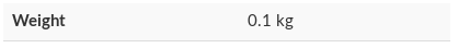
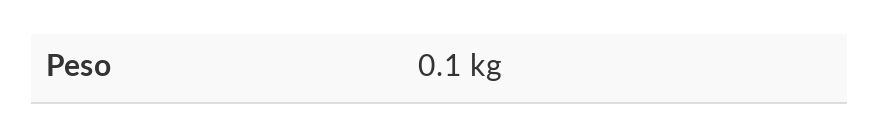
- Weight
+ Peso
